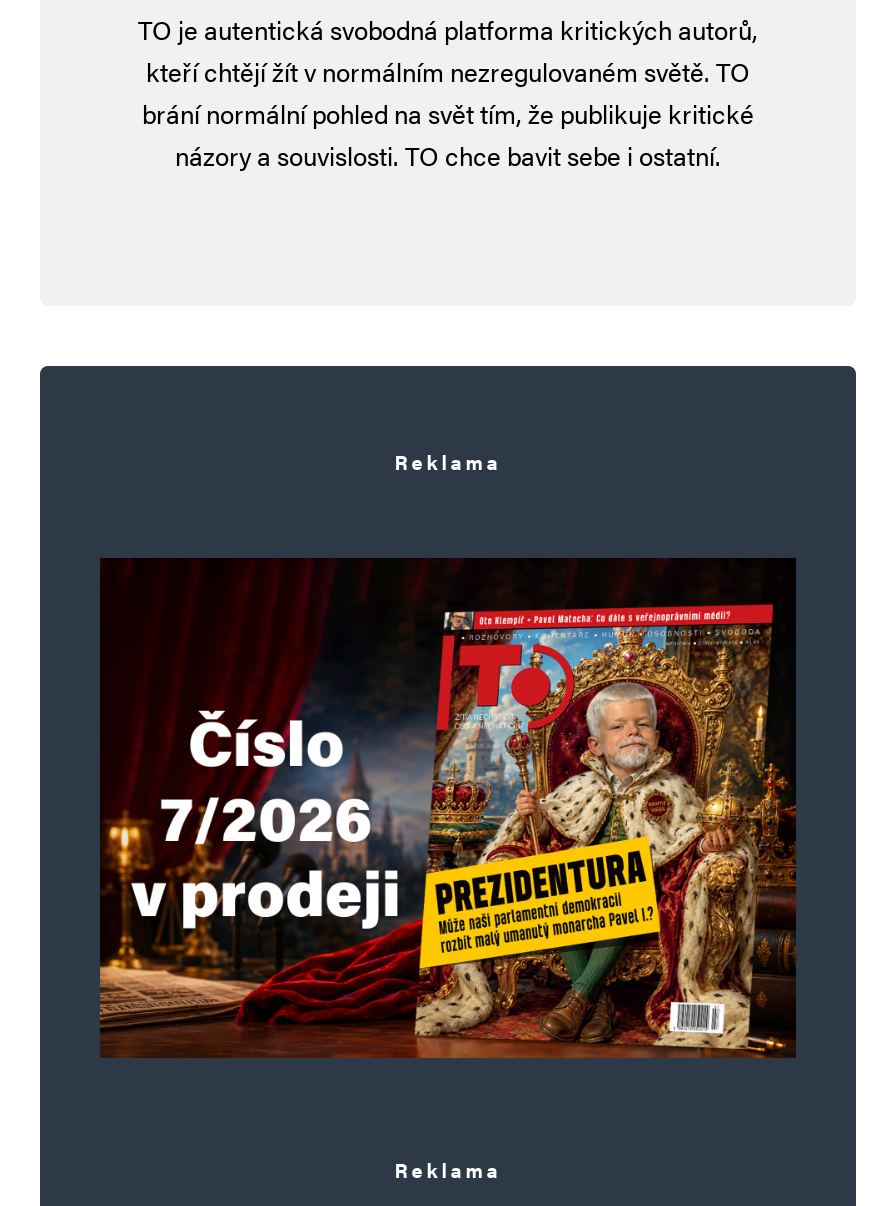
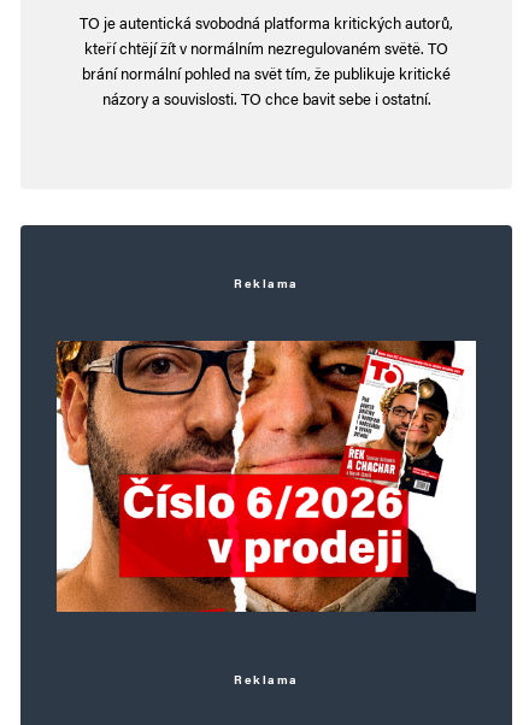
- [image]
+ [image]
